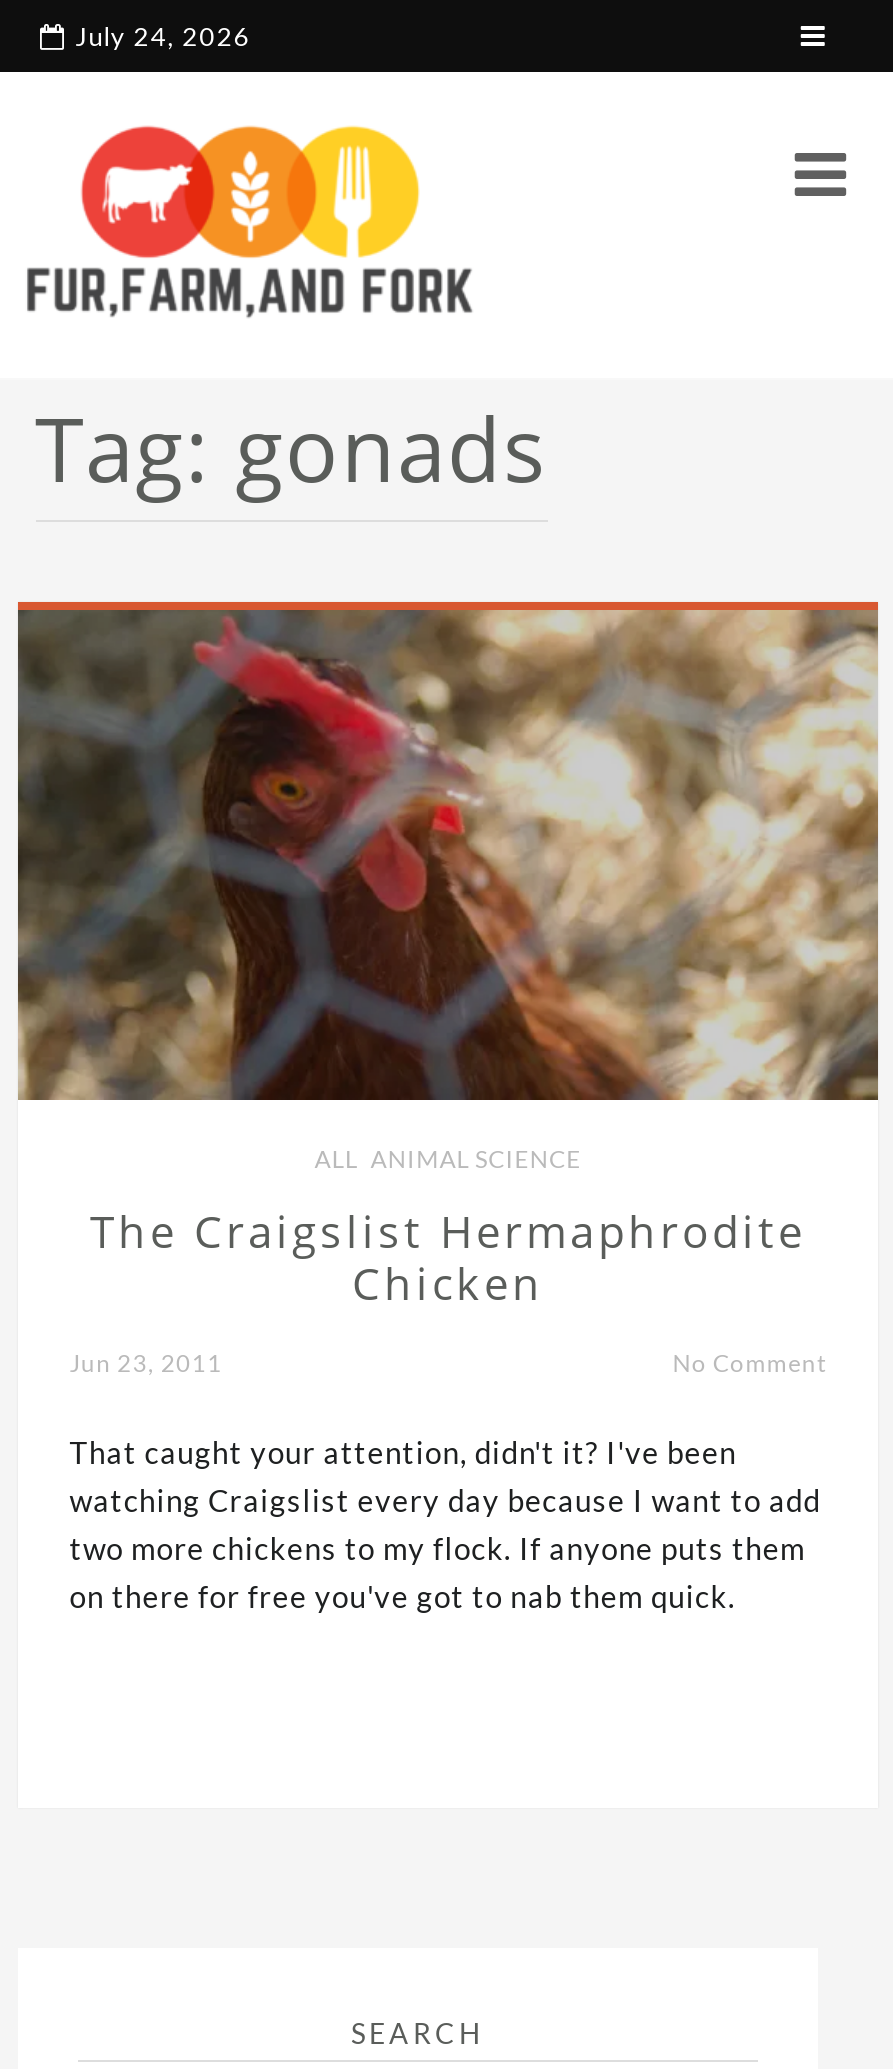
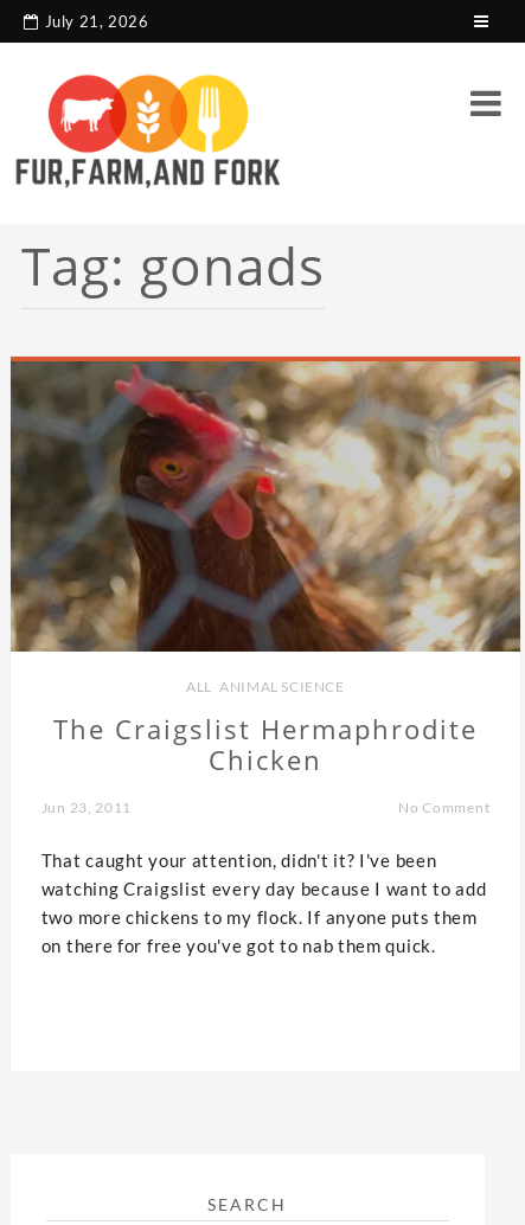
- July 24, 2026
+ July 21, 2026
